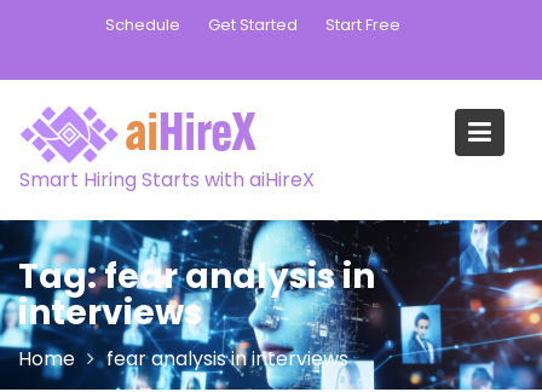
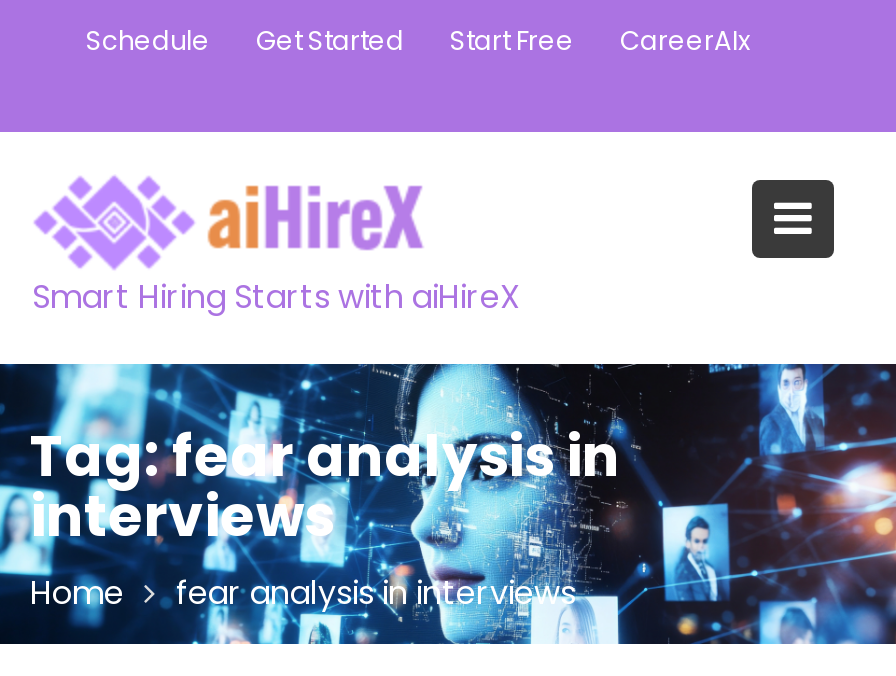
+ CareerAIx
